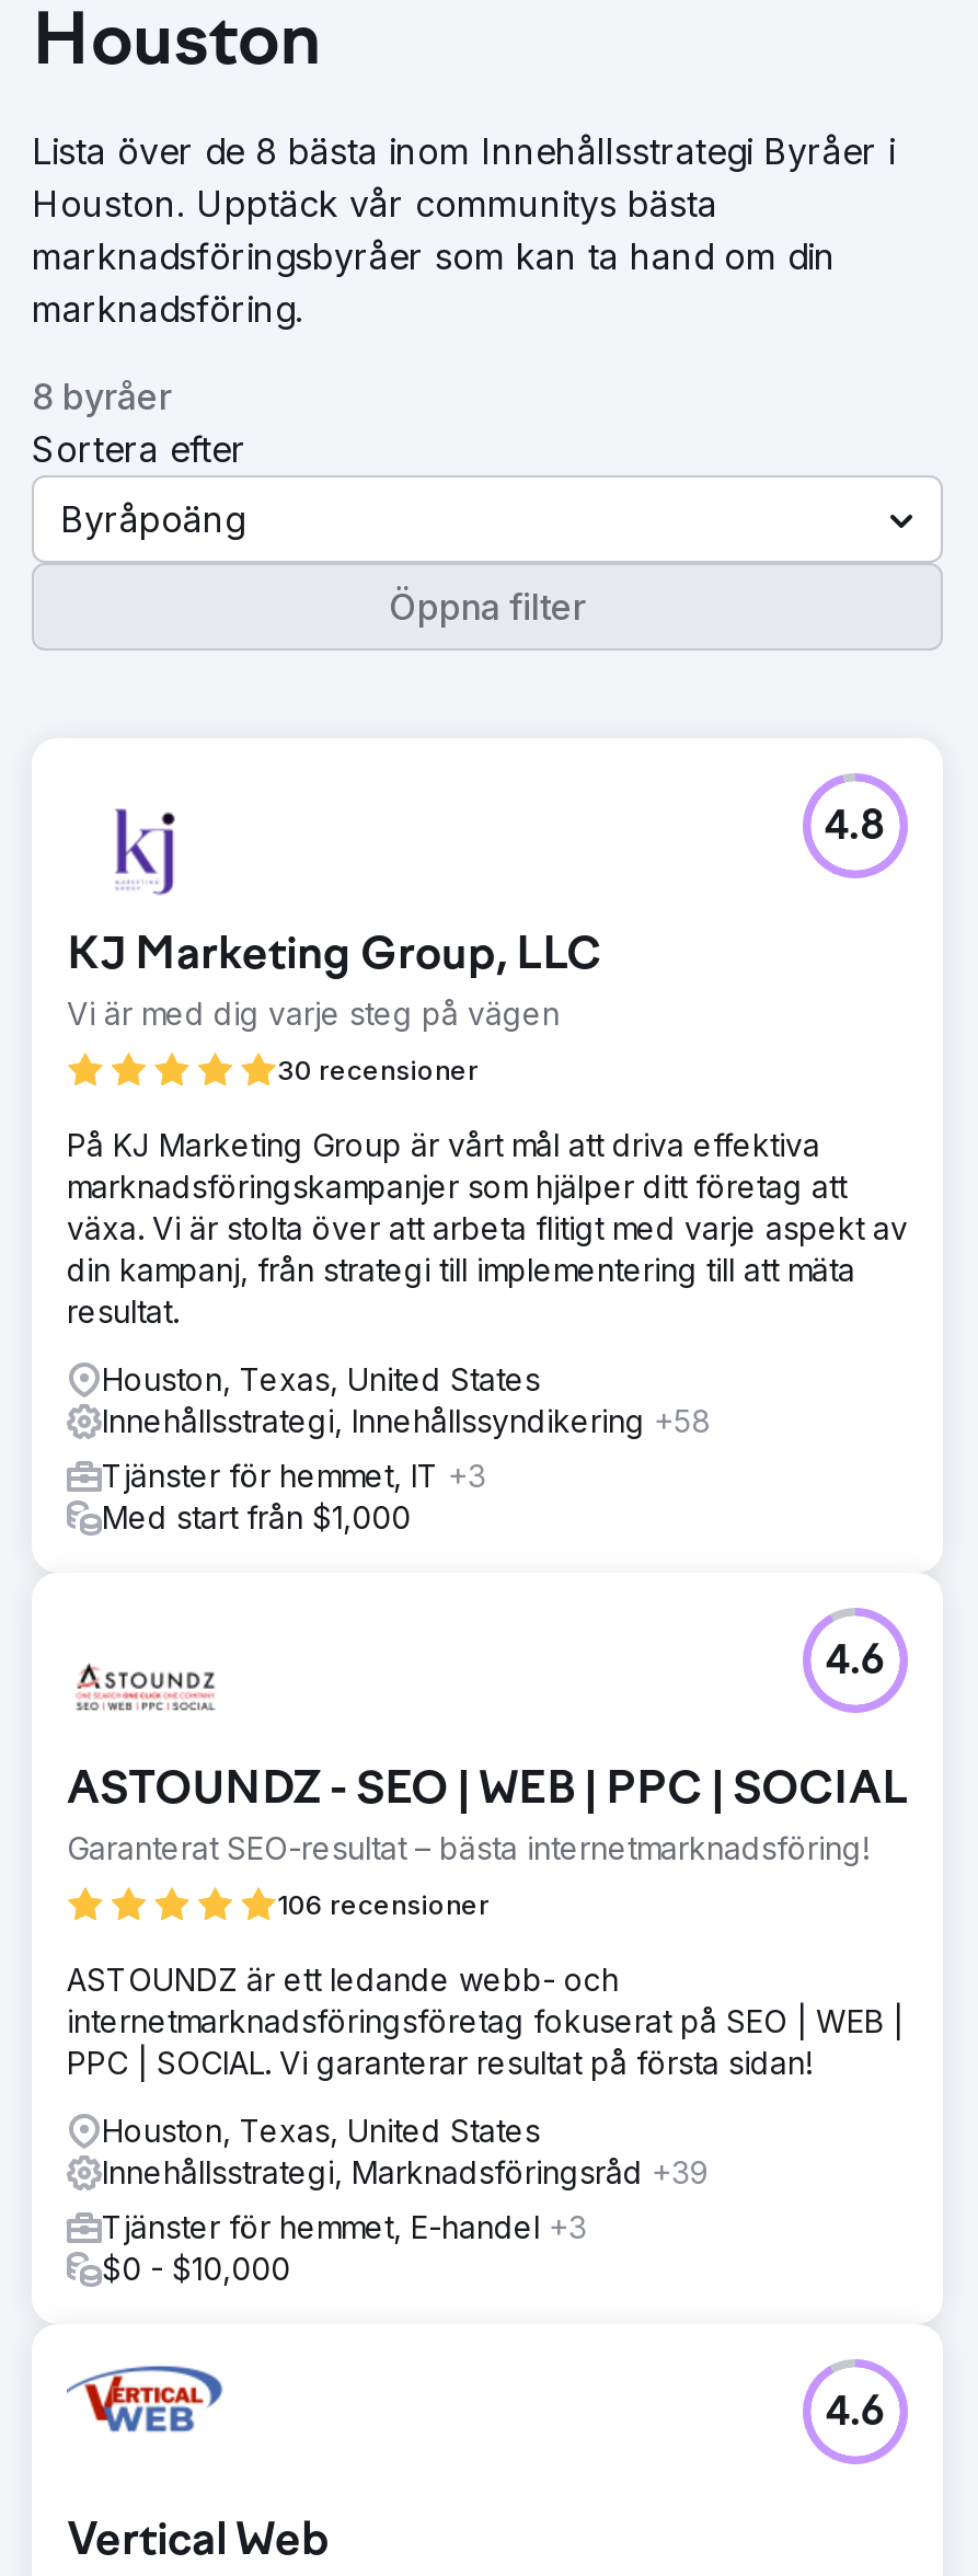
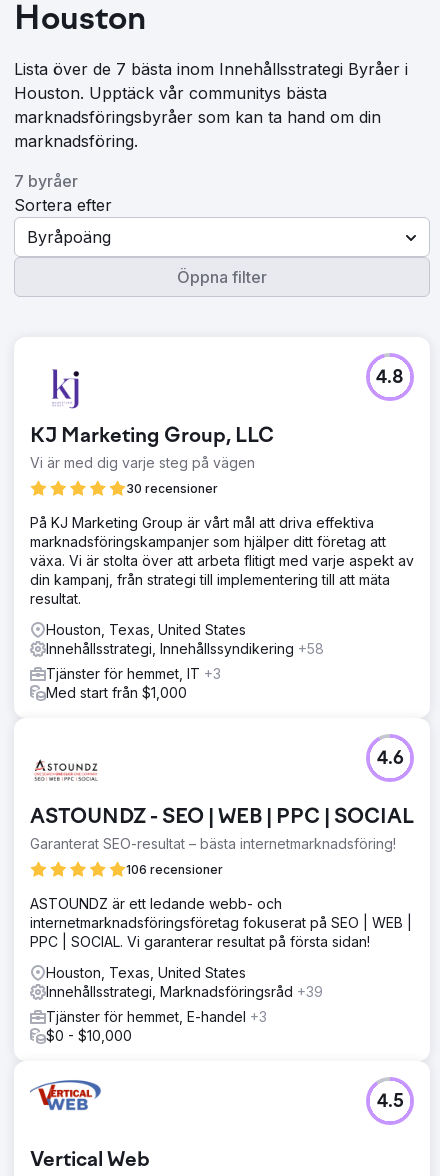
- Lista över de 8 bästa inom Innehållsstrategi Byråer i
+ Lista över de 7 bästa inom Innehållsstrategi Byråer i

- 8 byråer
+ 7 byråer

- 4.6
+ 4.5
